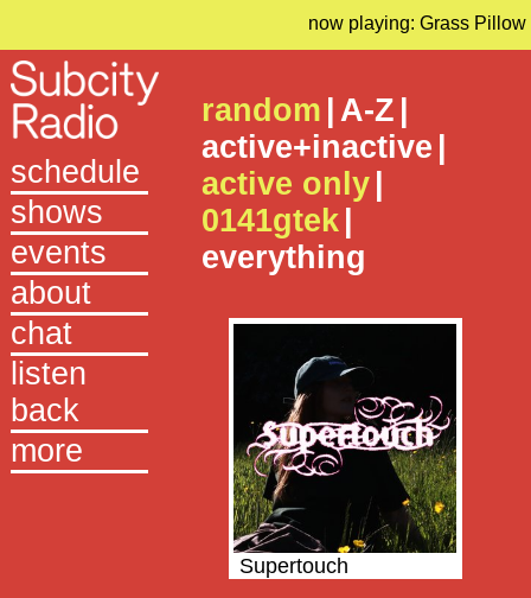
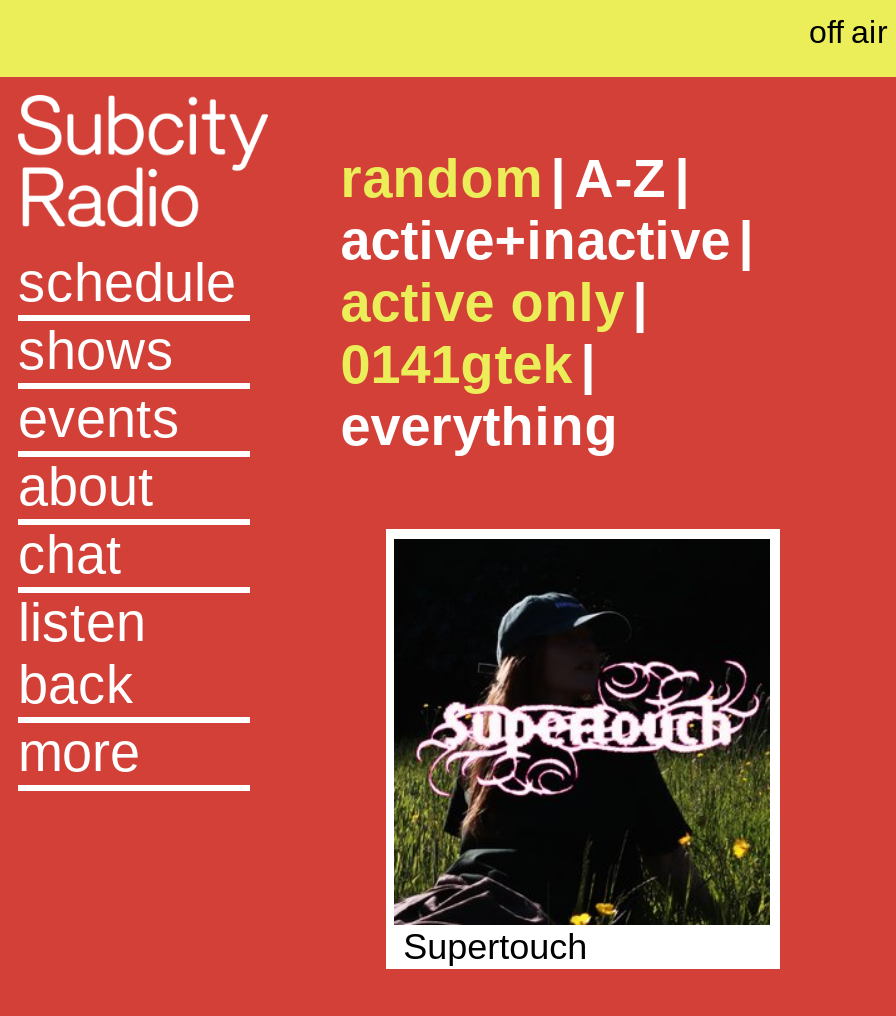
- now playing: Grass Pillow
+ off air
